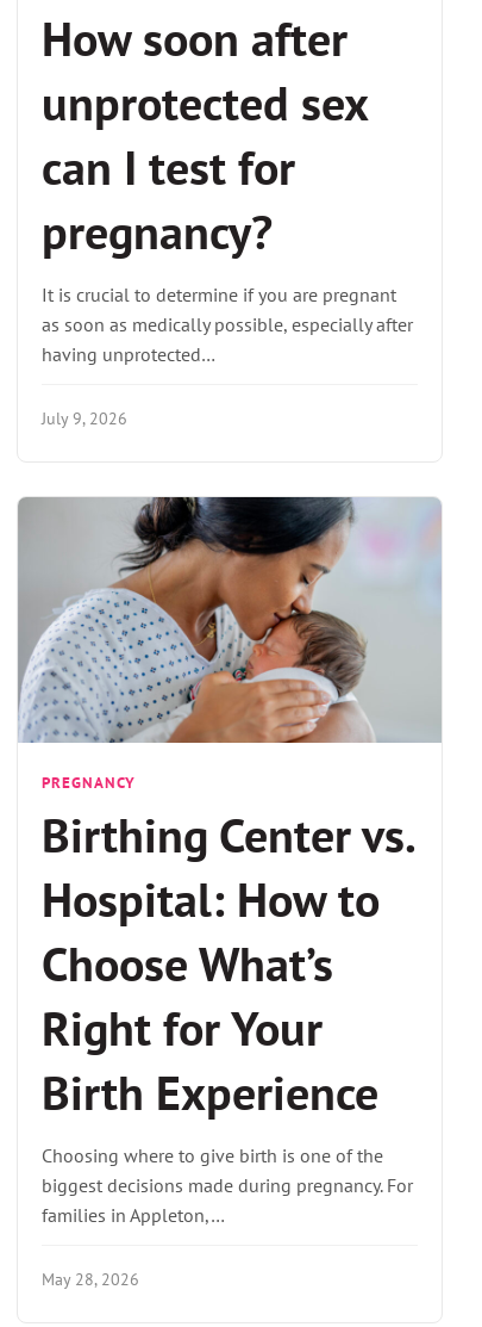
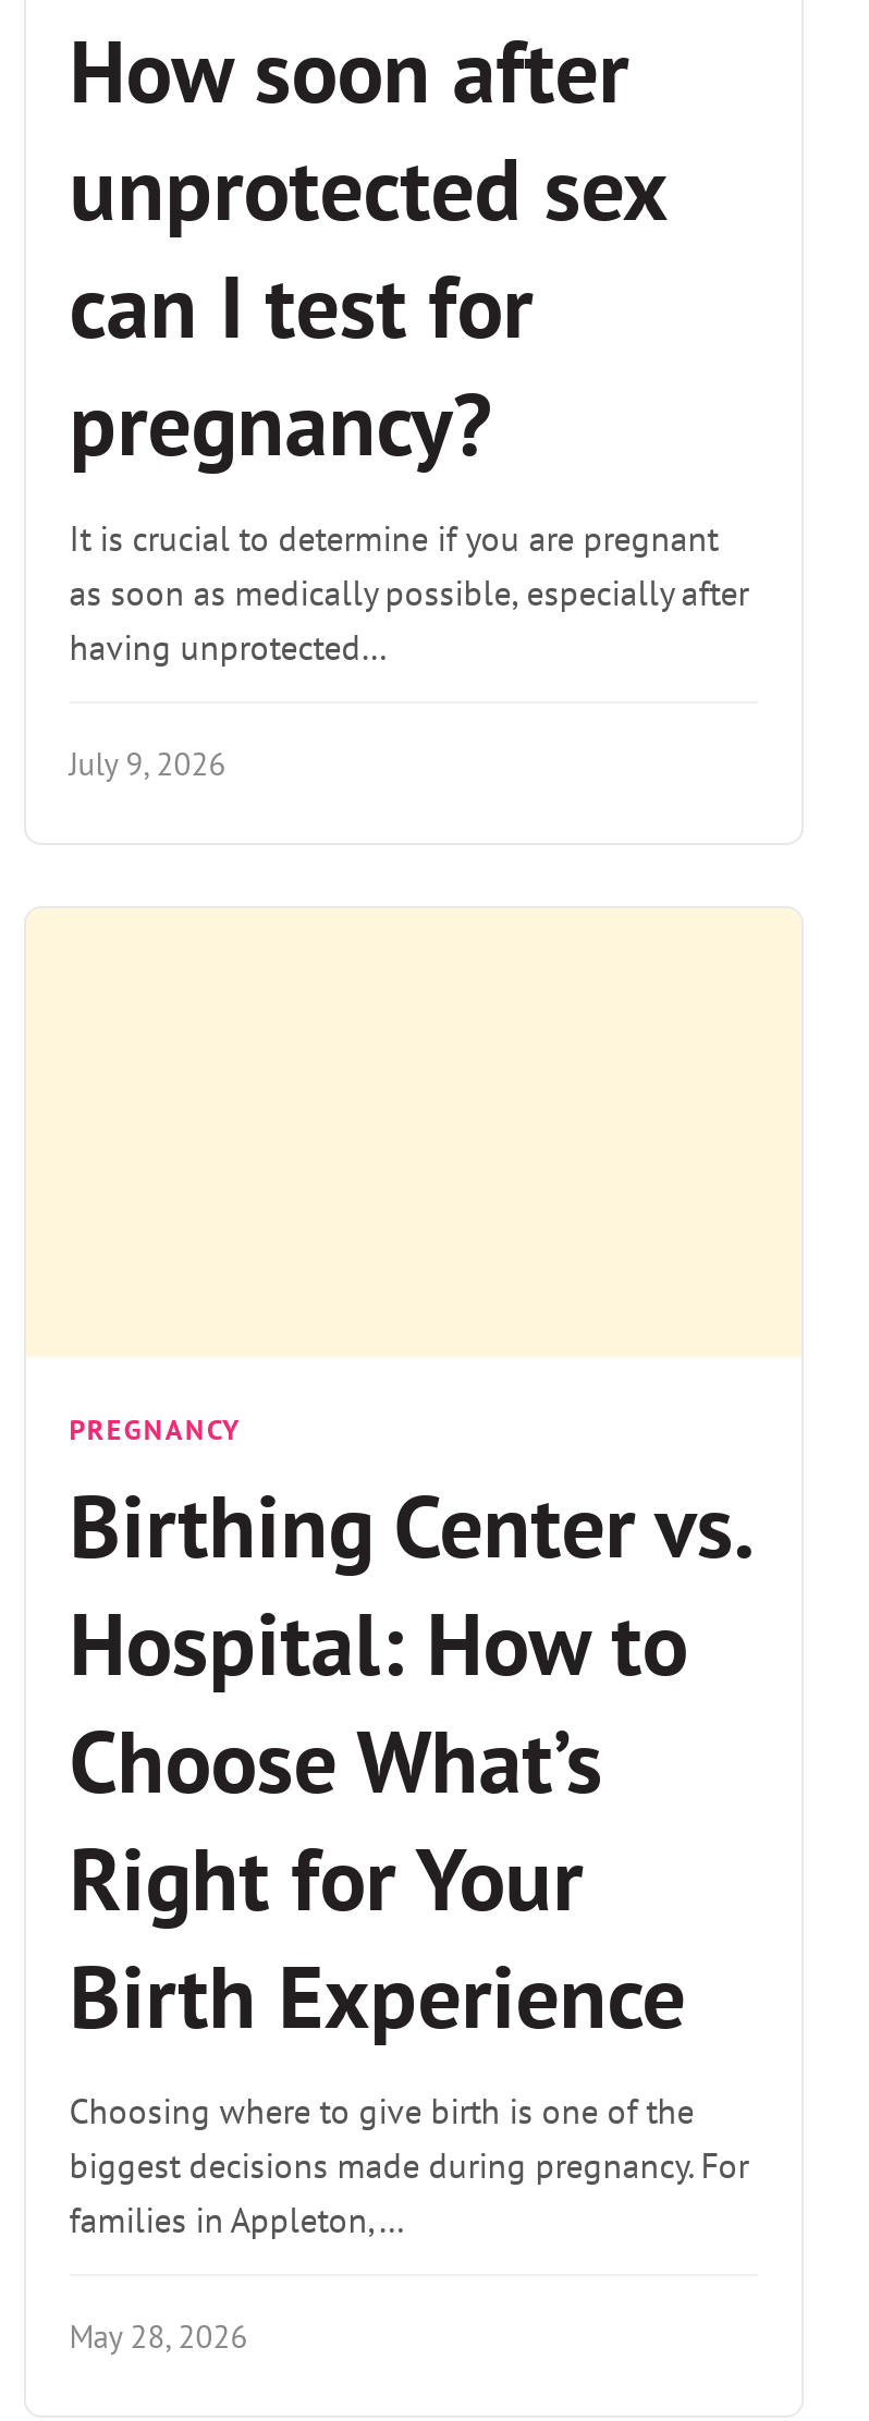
- [image]
